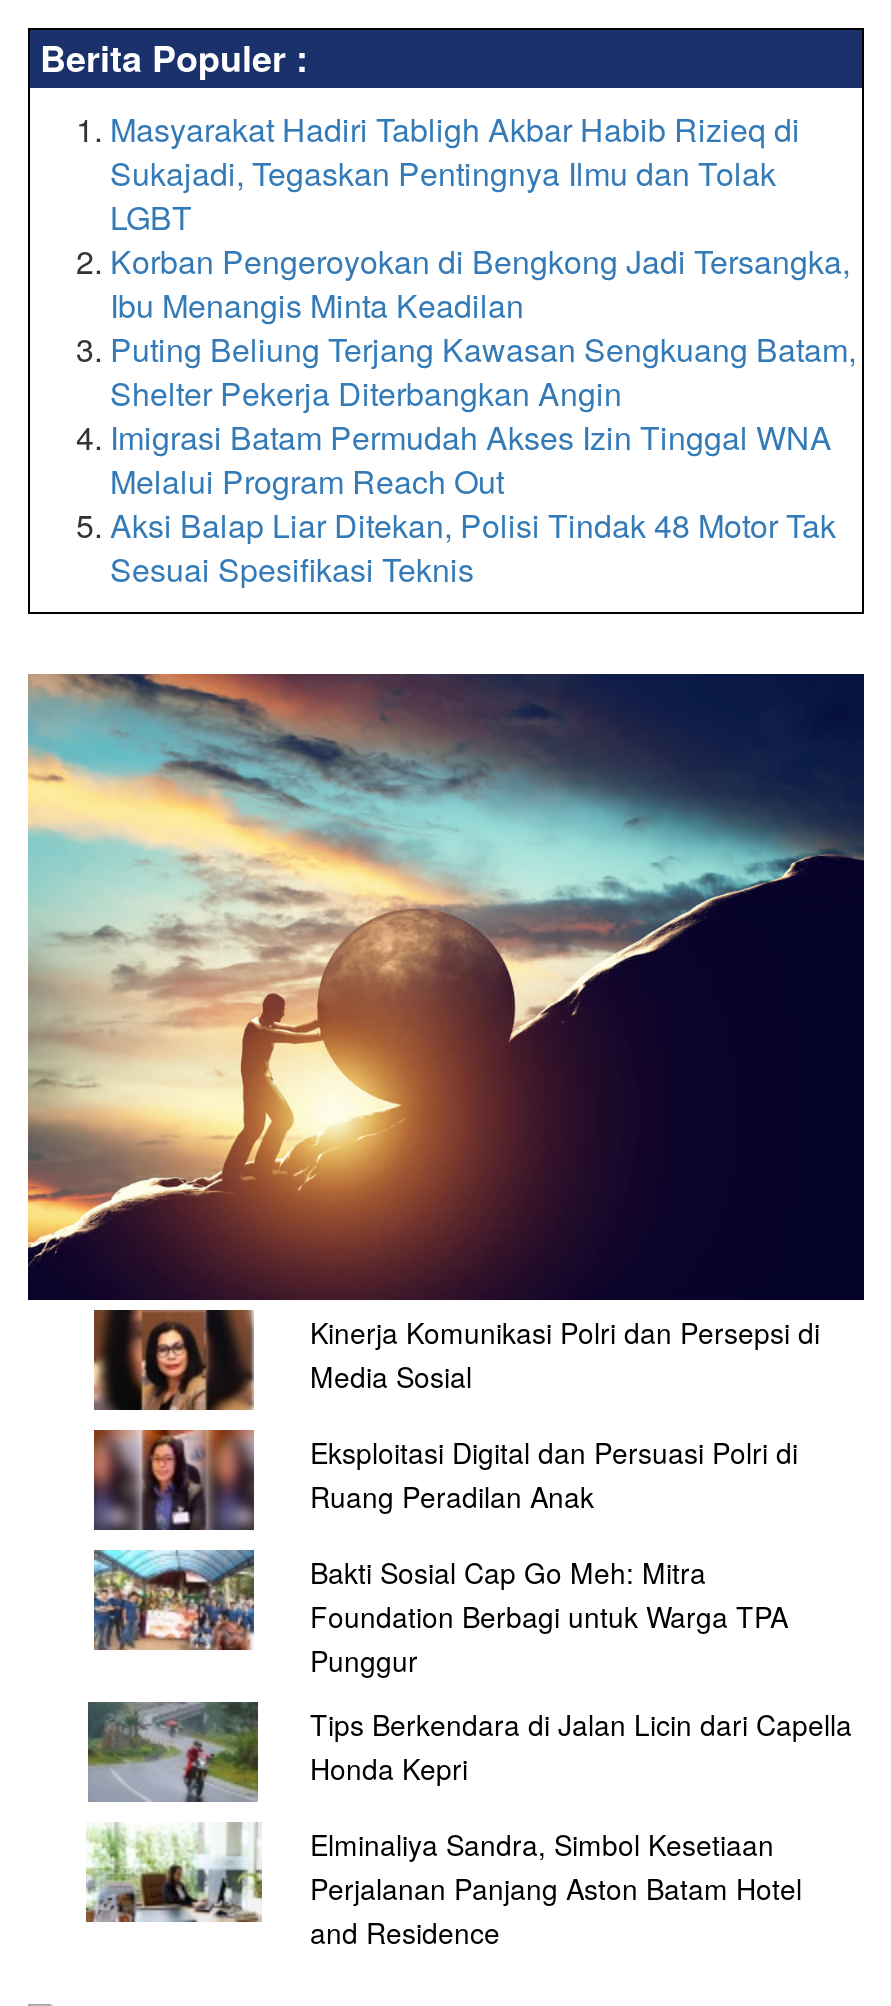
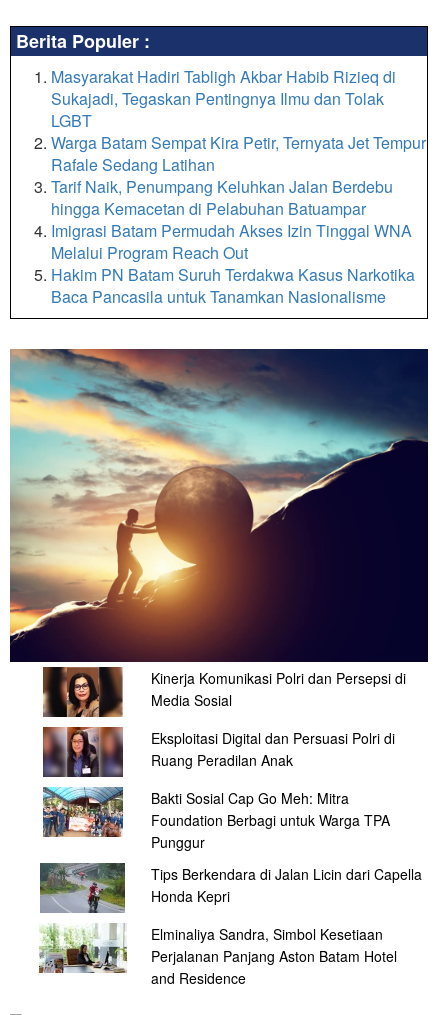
- Korban Pengeroyokan di Bengkong Jadi Tersangka,
- Ibu Menangis Minta Keadilan
- Puting Beliung Terjang Kawasan Sengkuang Batam,
- Shelter Pekerja Diterbangkan Angin
+ Warga Batam Sempat Kira Petir, Ternyata Jet Tempur
+ Rafale Sedang Latihan
+ Tarif Naik, Penumpang Keluhkan Jalan Berdebu
+ hingga Kemacetan di Pelabuhan Batuampar

- Aksi Balap Liar Ditekan, Polisi Tindak 48 Motor Tak
- Sesuai Spesifikasi Teknis
+ Hakim PN Batam Suruh Terdakwa Kasus Narkotika
+ Baca Pancasila untuk Tanamkan Nasionalisme
